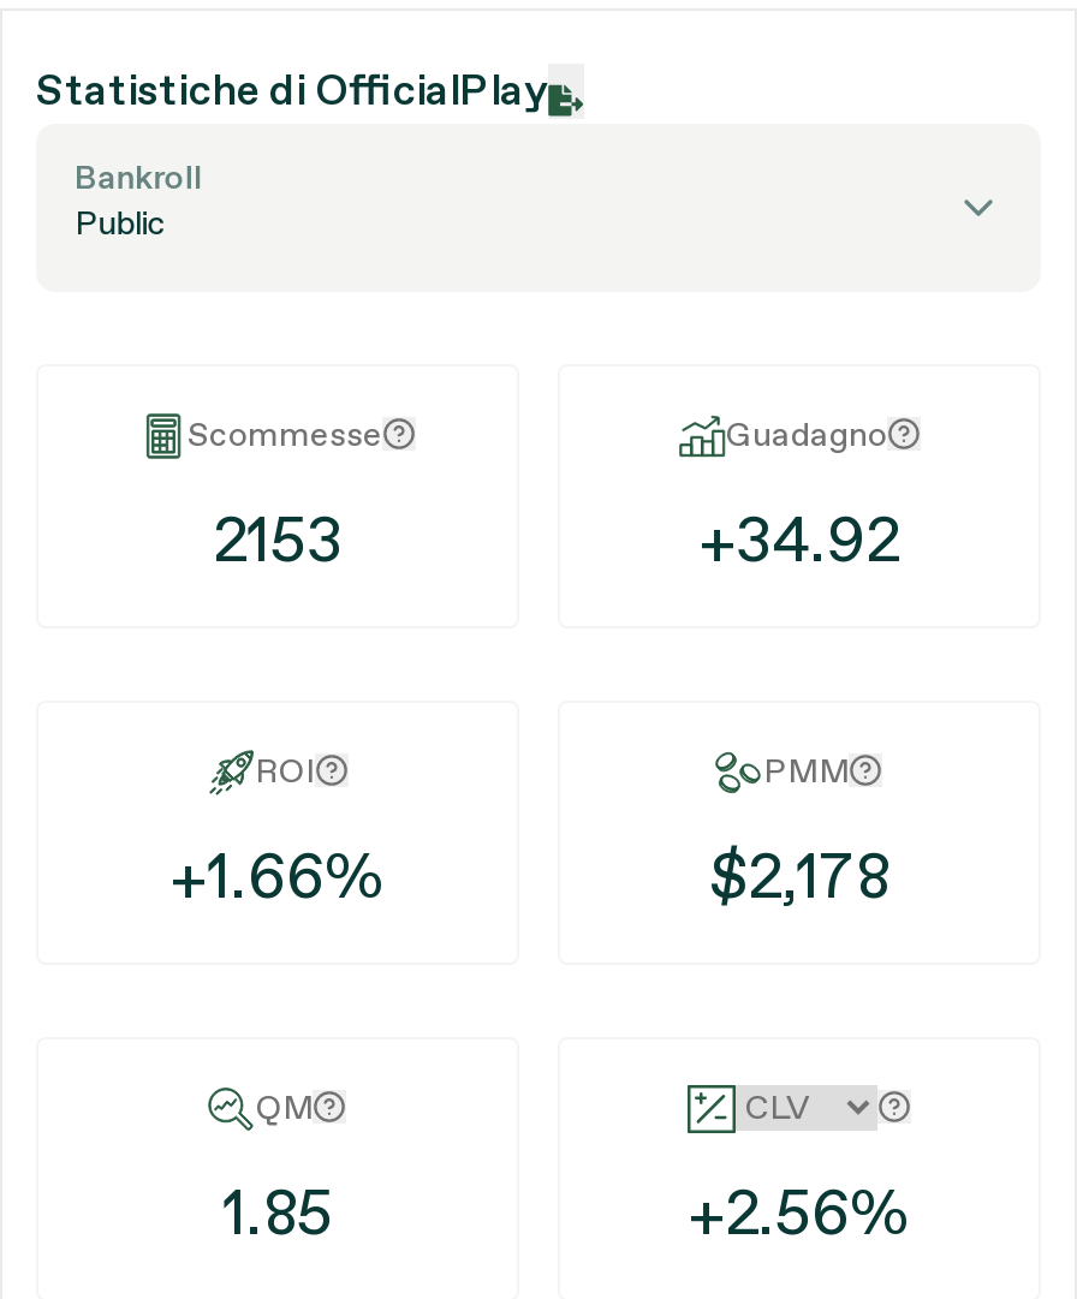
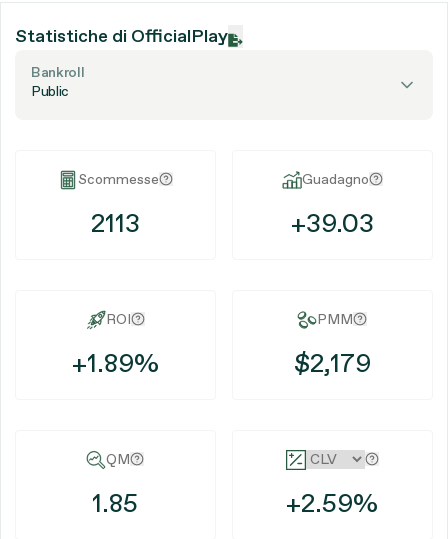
- 2153
+ 2113

- +34.92
+ +39.03

- +1.66%
+ +1.89%

- $2,178
+ $2,179

- +2.56%
+ +2.59%
